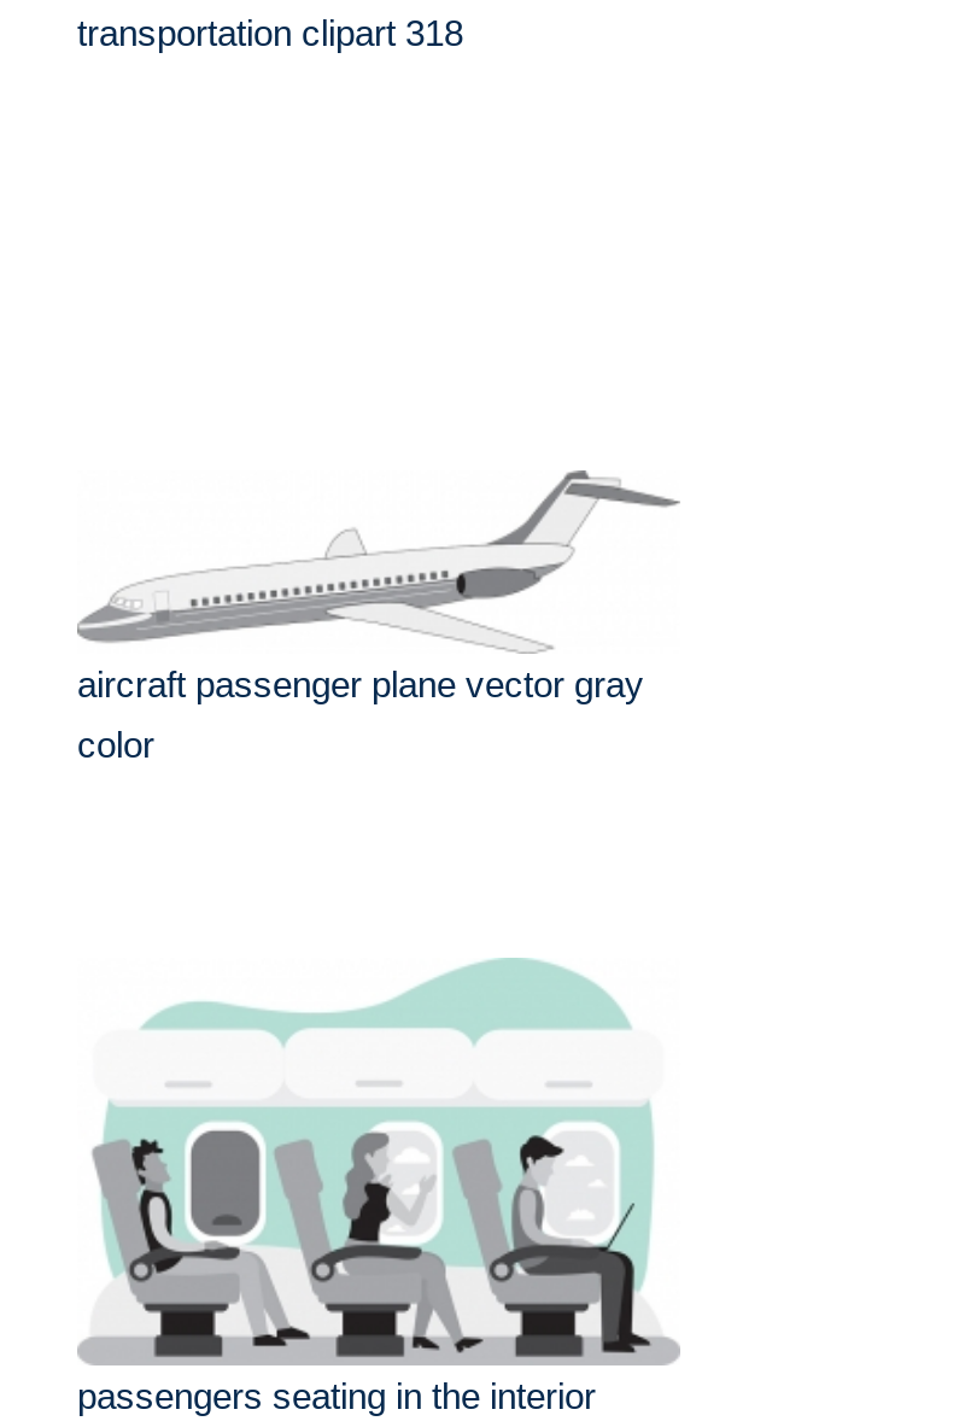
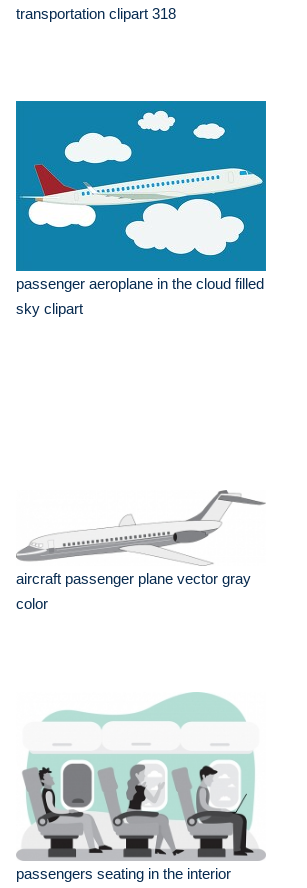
+ [image]
+ passenger aeroplane in the cloud filled
+ sky clipart
